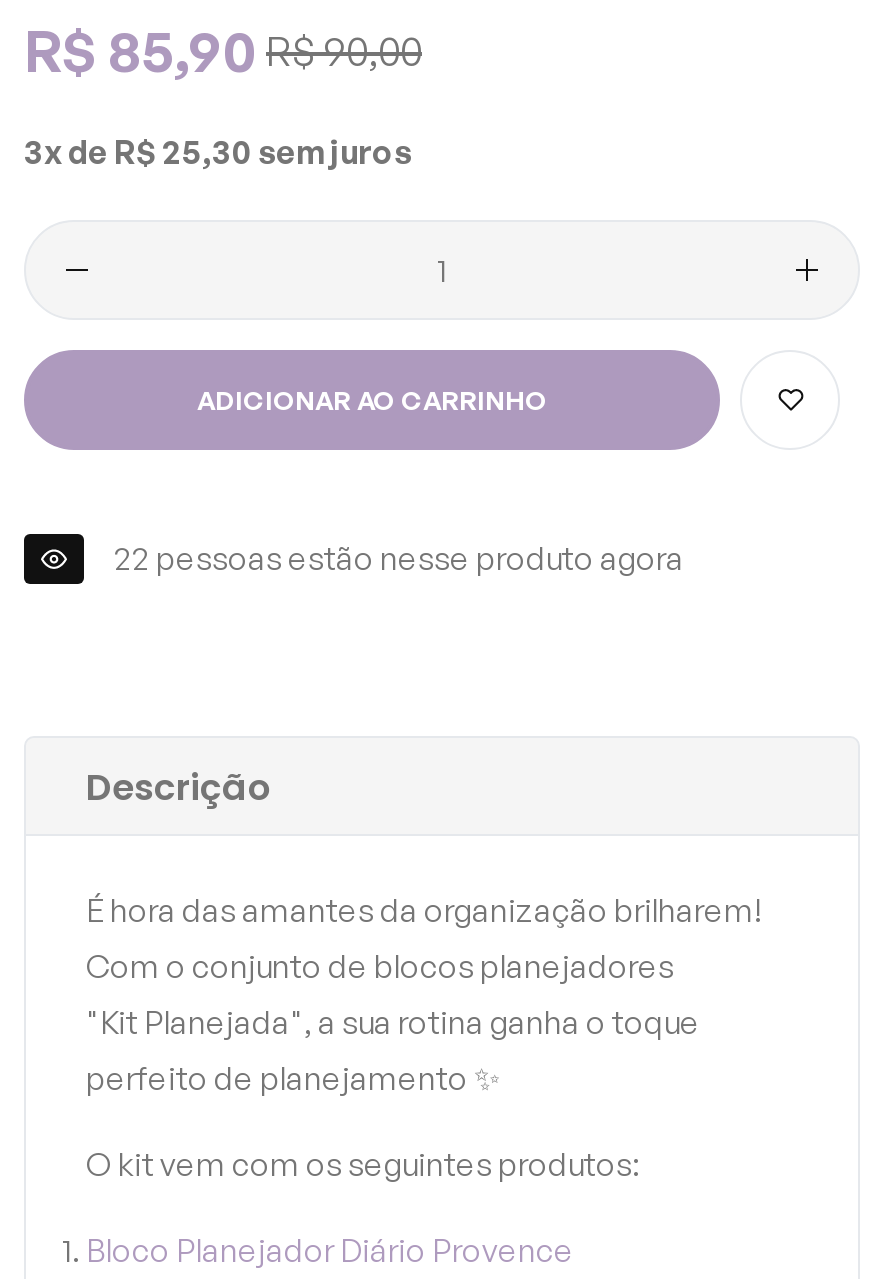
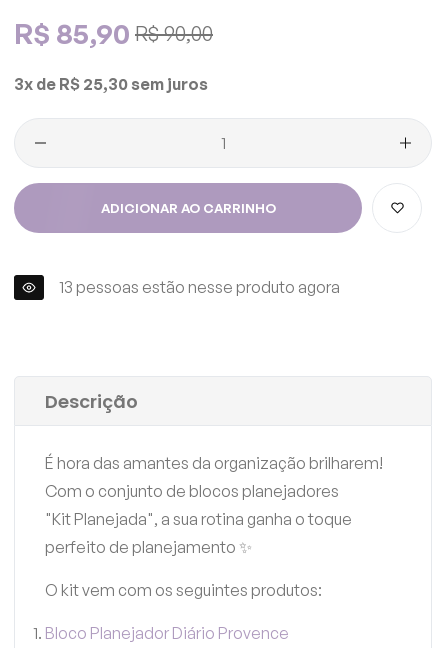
- 22 pessoas estão nesse produto agora
+ 13 pessoas estão nesse produto agora
